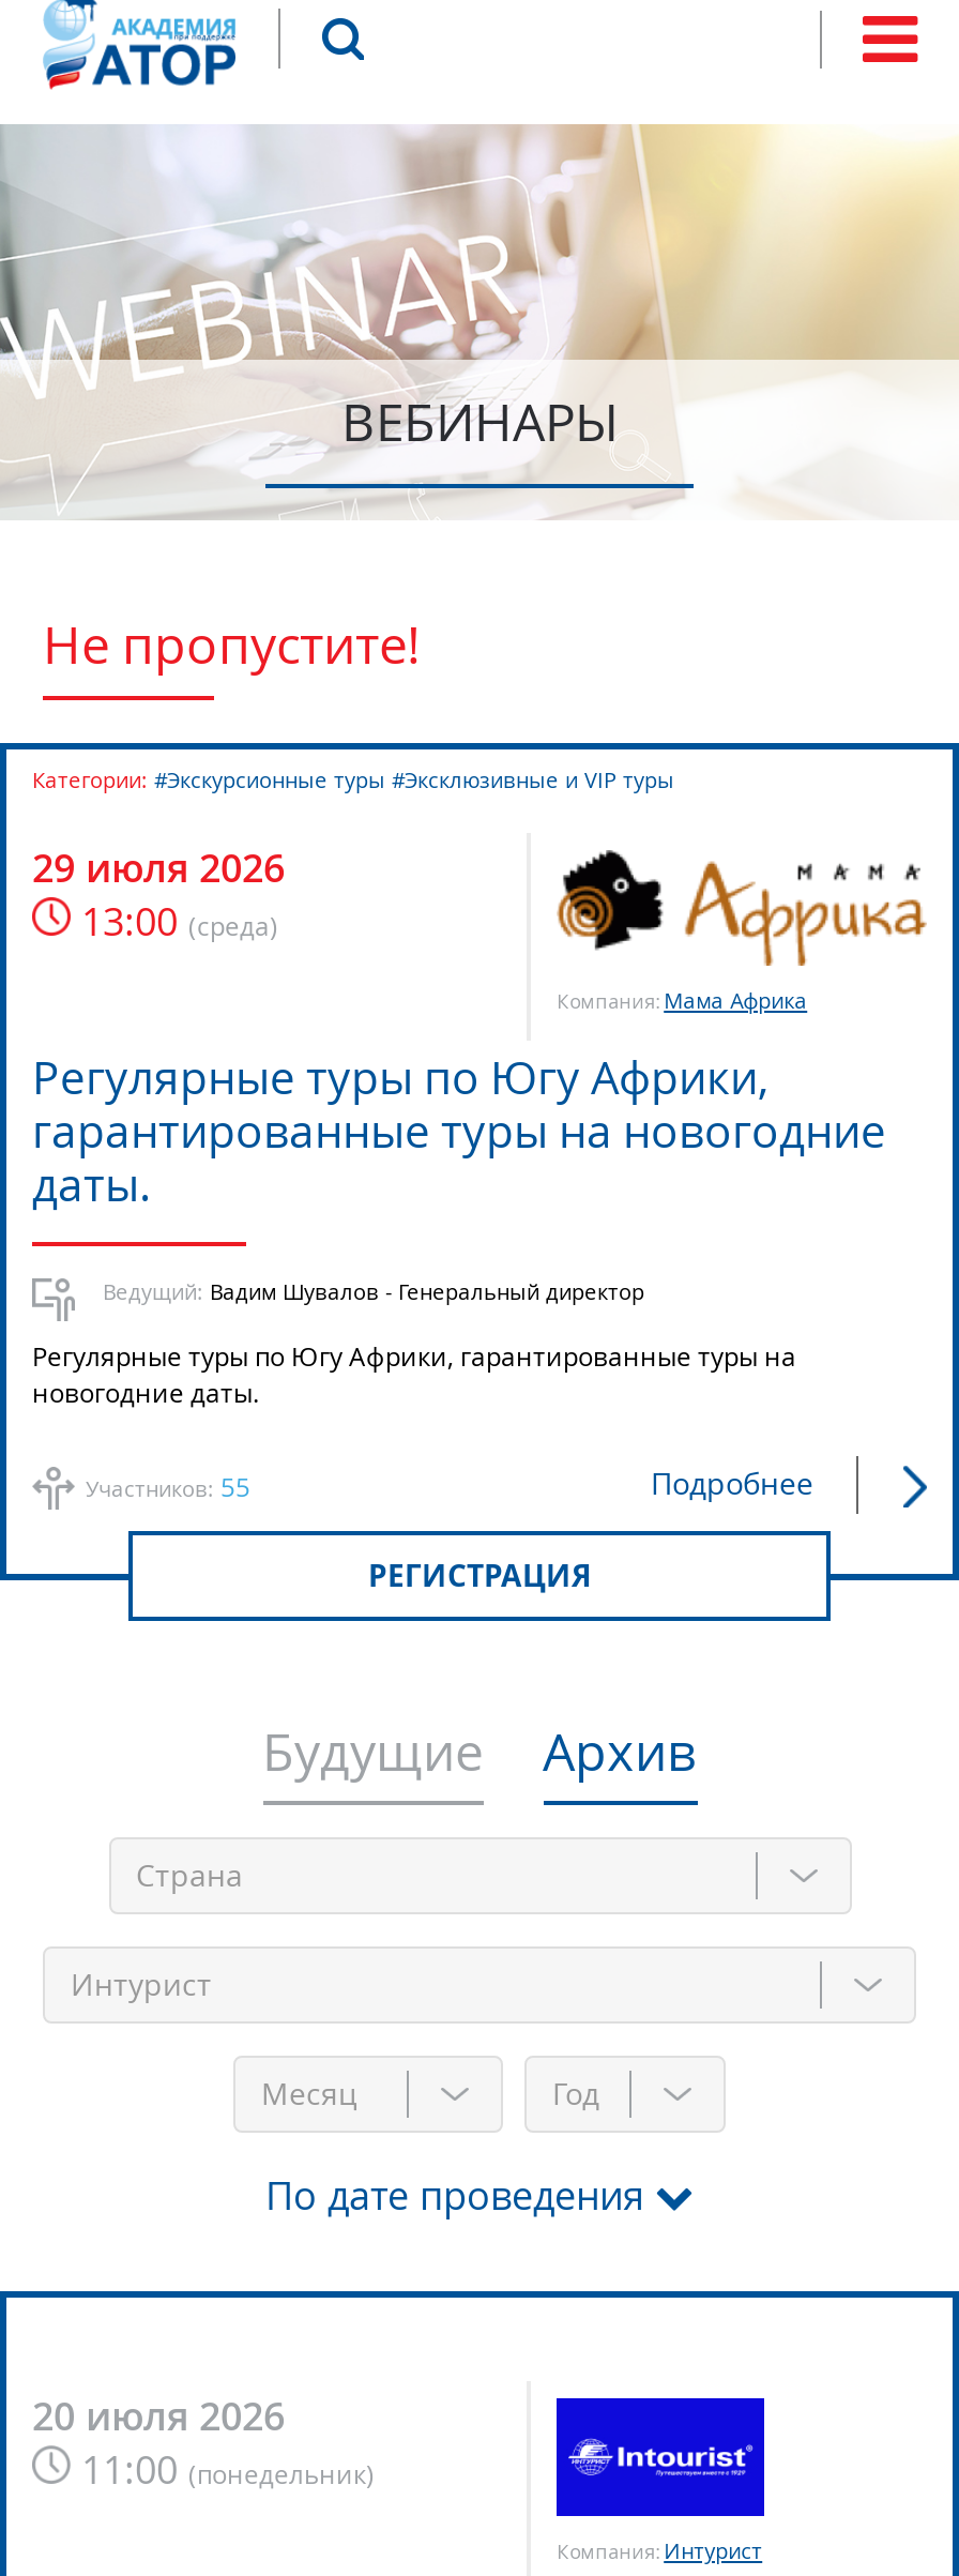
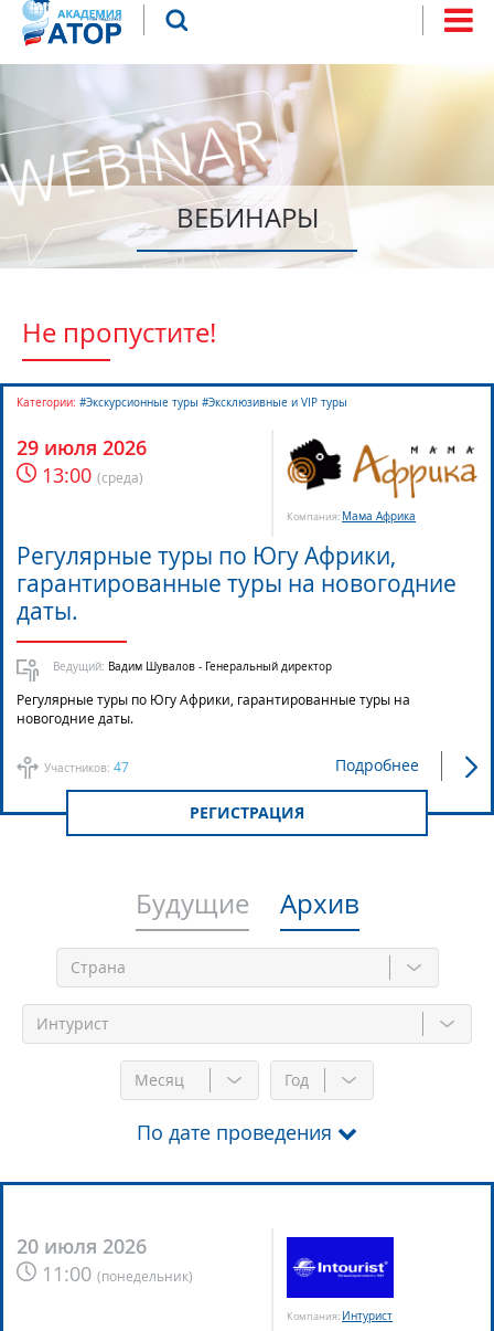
- Участников: 55
+ Участников: 47
